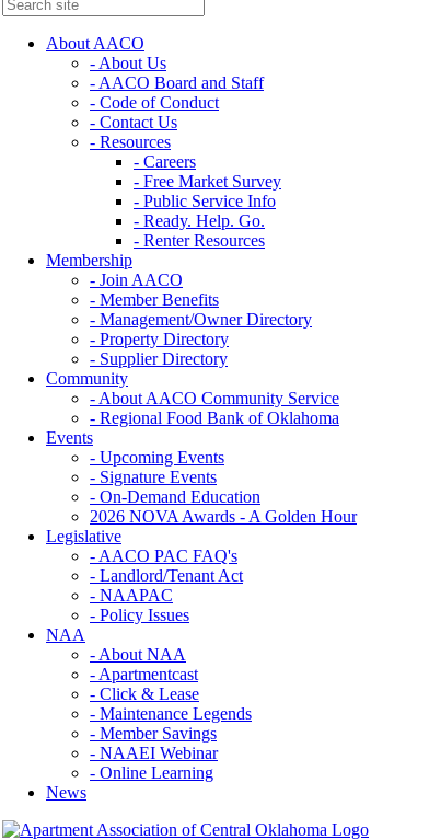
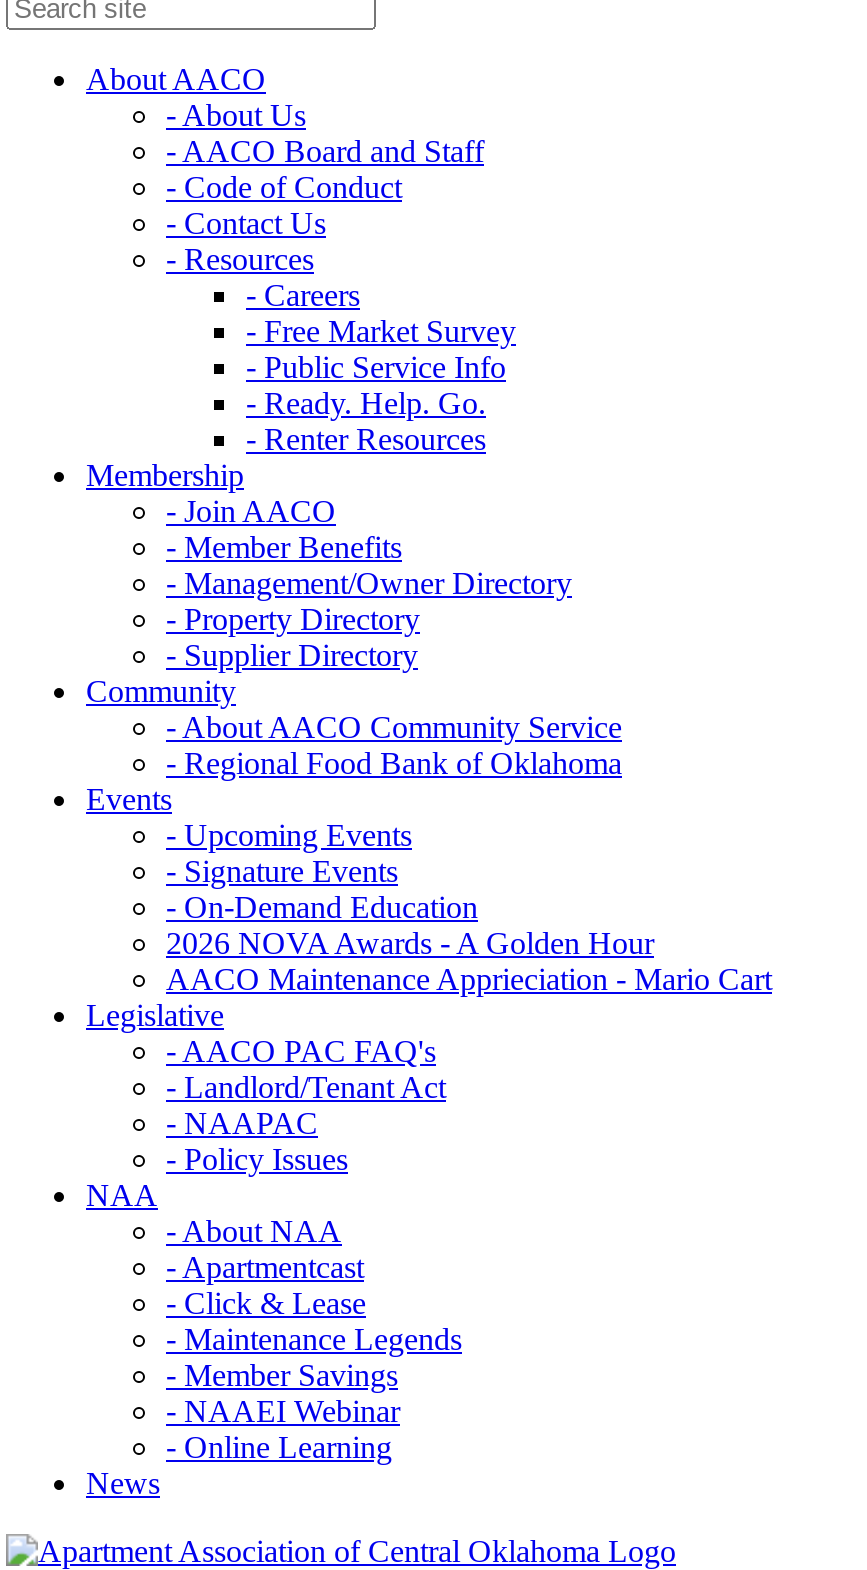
+ AACO Maintenance Apprieciation - Mario Cart
